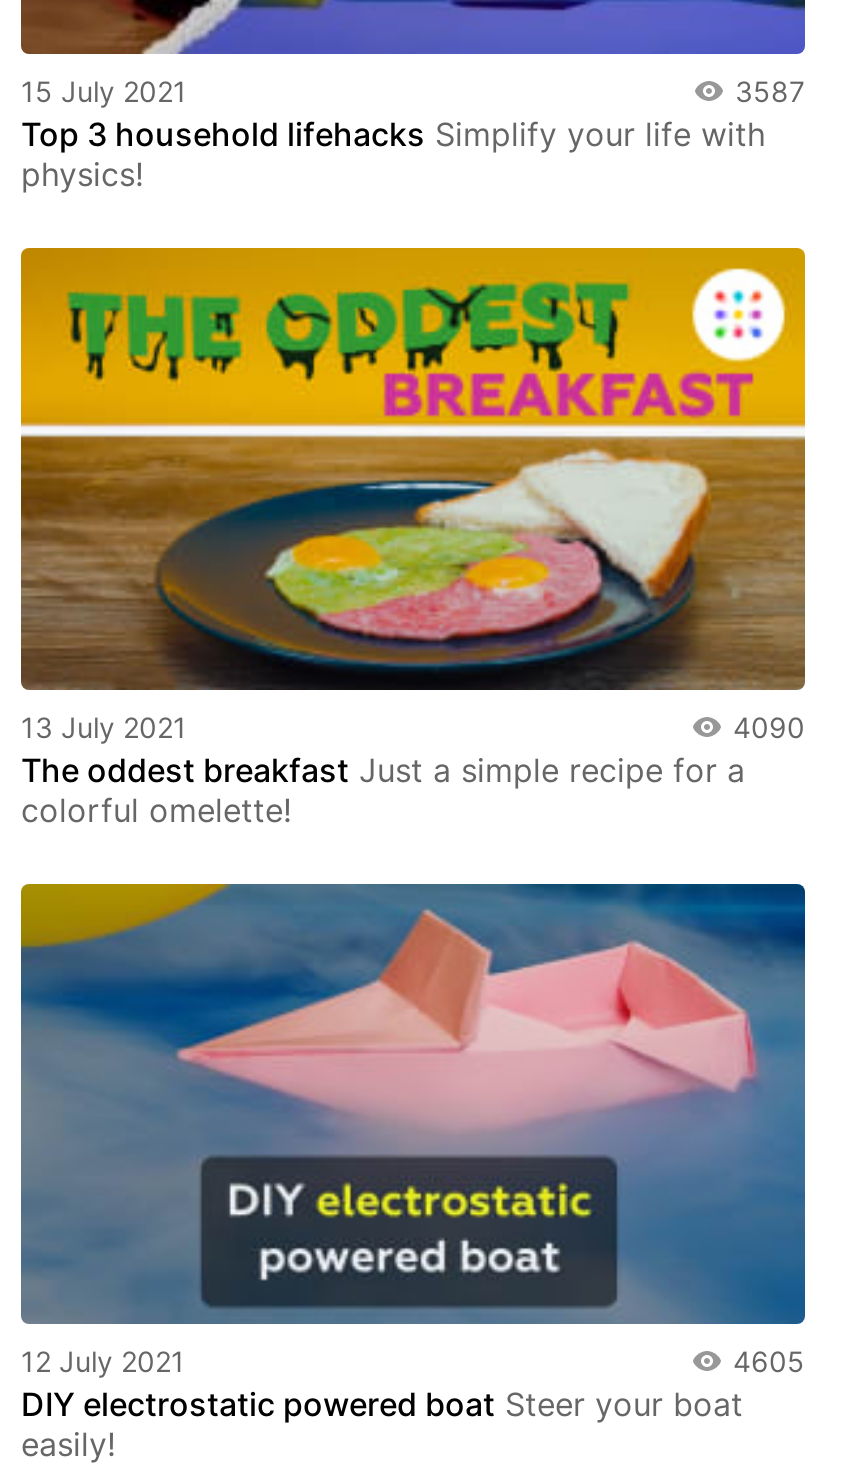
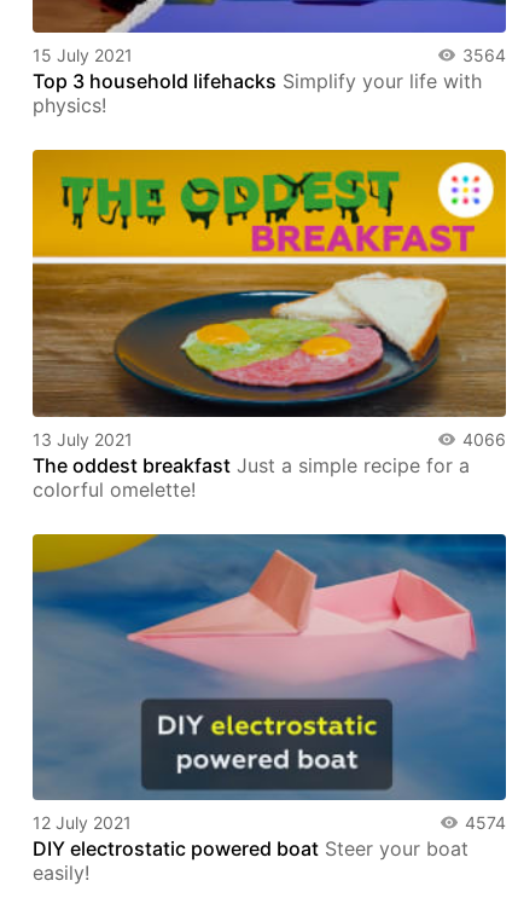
- 3587
+ 3564

- 4090
+ 4066

- 4605
+ 4574
